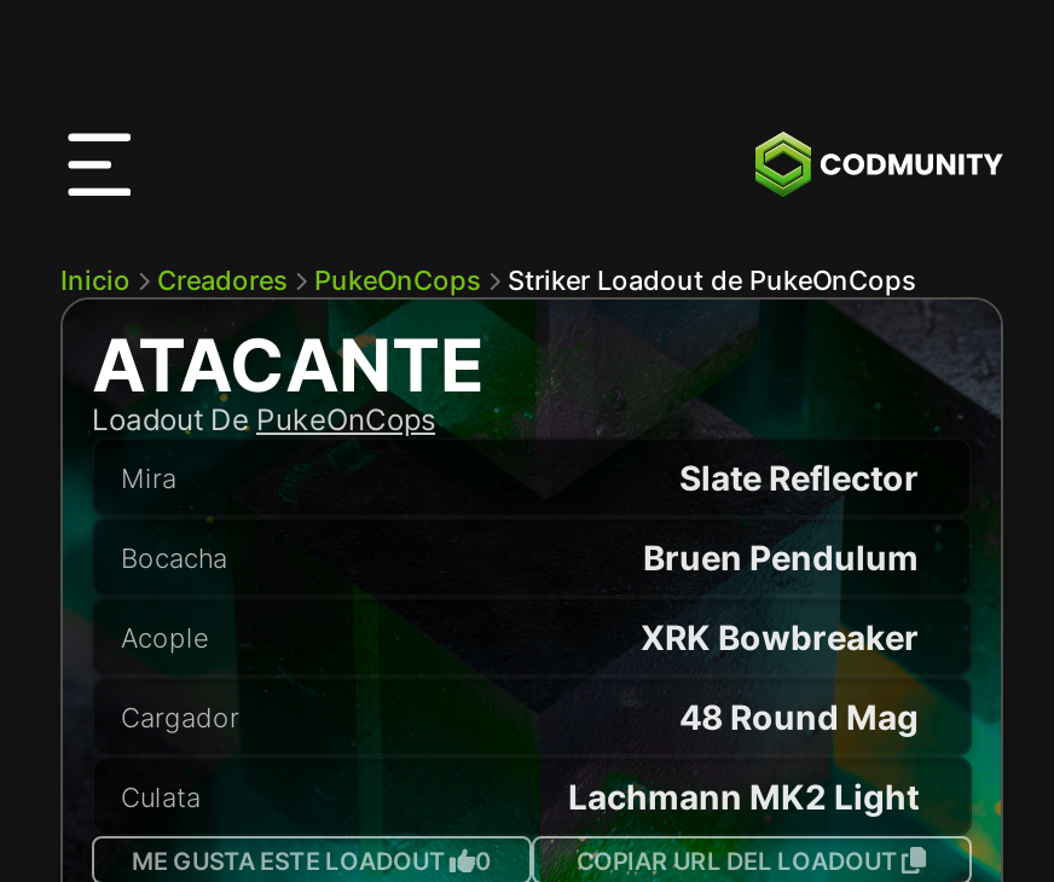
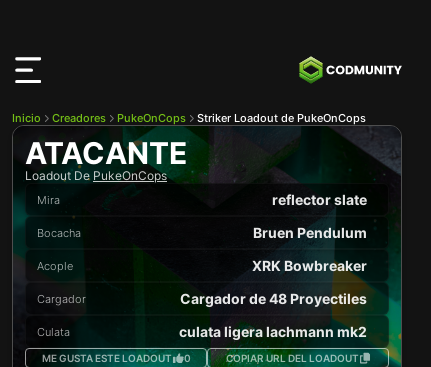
- Slate Reflector
+ reflector slate

- 48 Round Mag
+ Cargador de 48 Proyectiles

- Lachmann MK2 Light
+ culata ligera lachmann mk2
